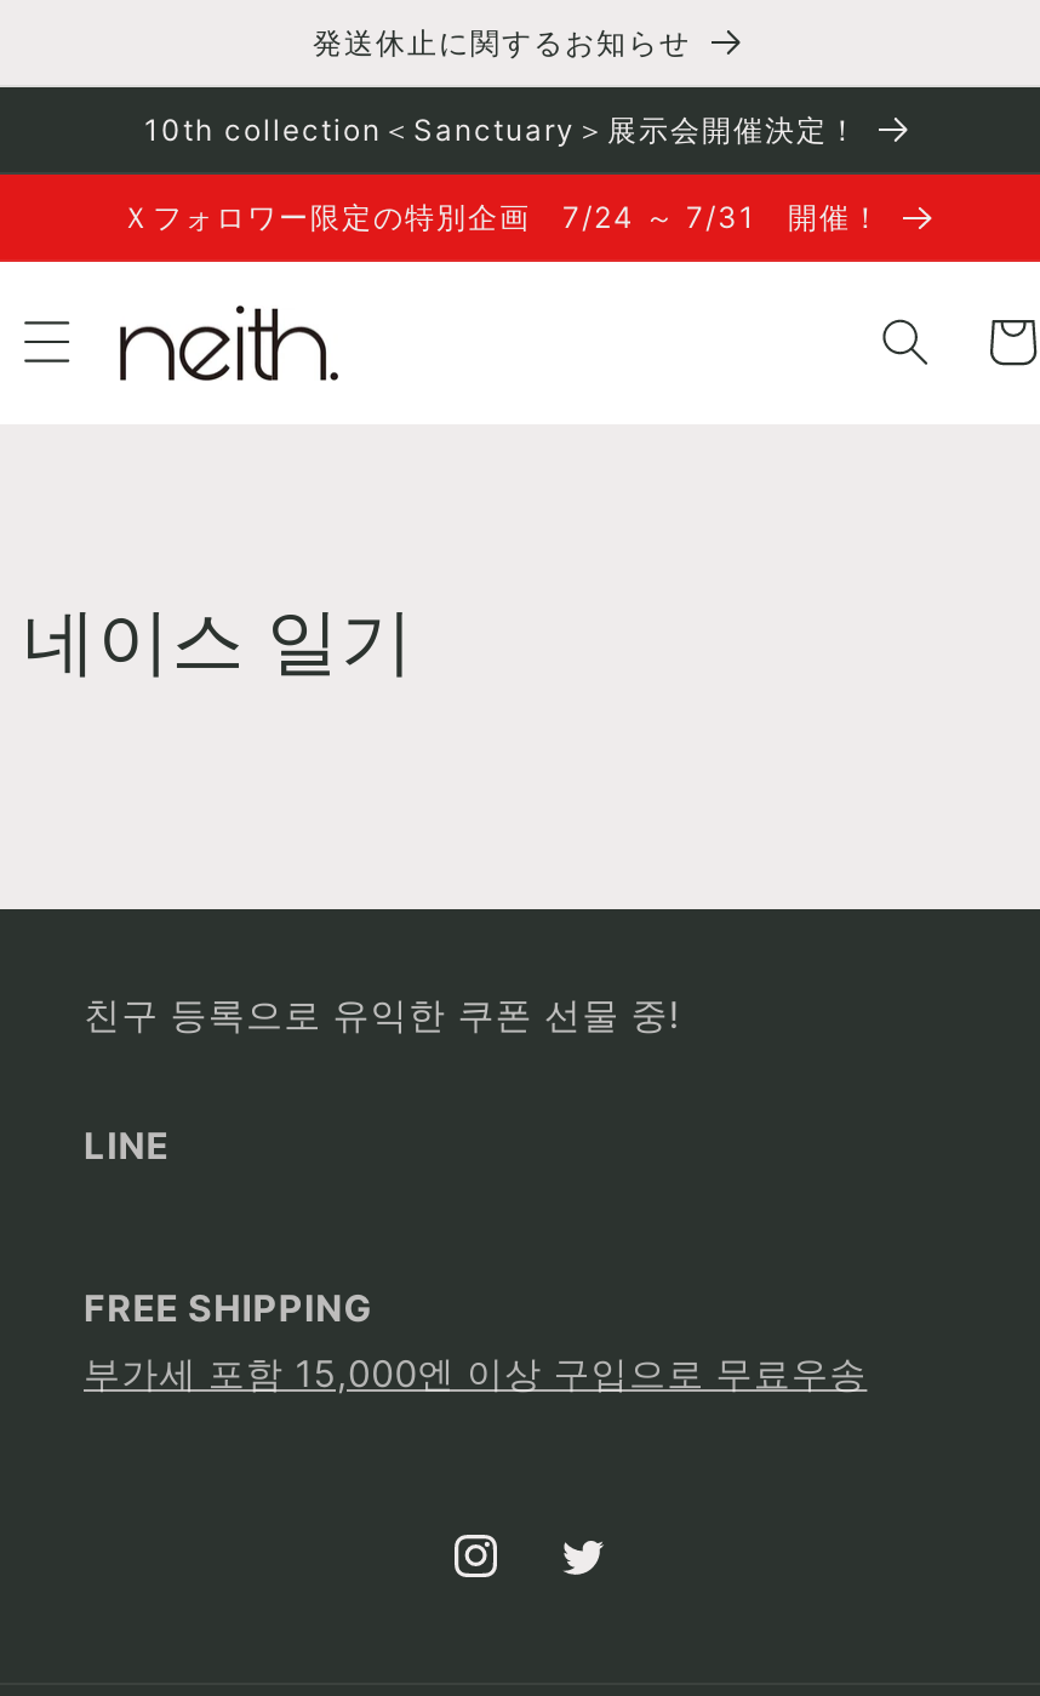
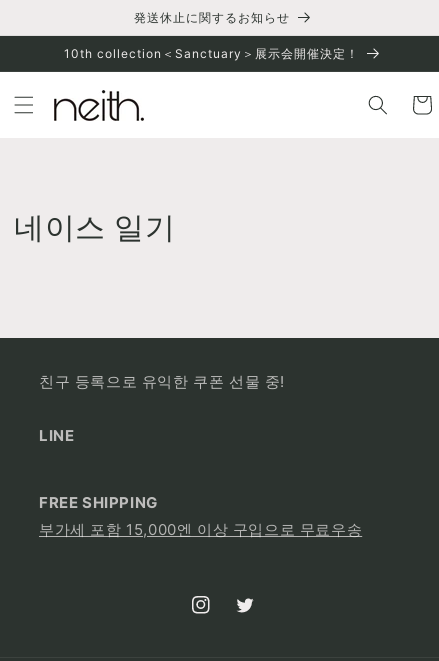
- Ｘフォロワー限定の特別企画 7/24 ～ 7/31 開催！
